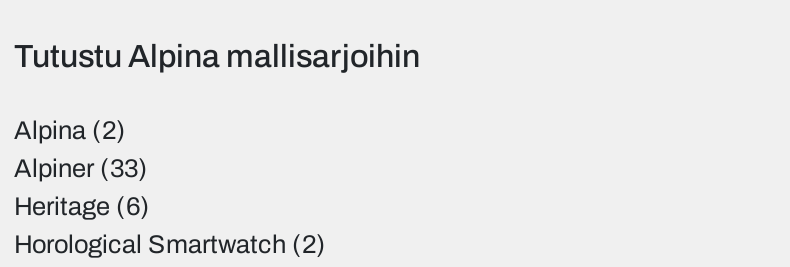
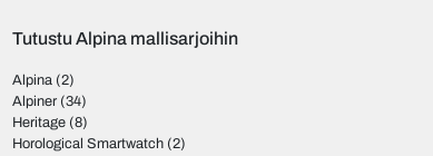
- Alpiner (33)
+ Alpiner (34)

- Heritage (6)
+ Heritage (8)
